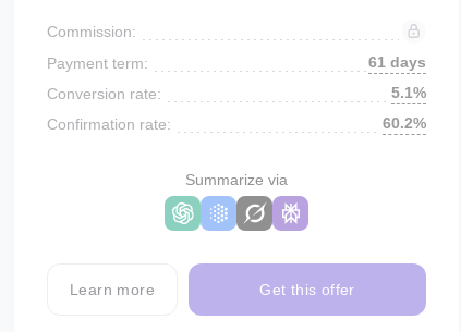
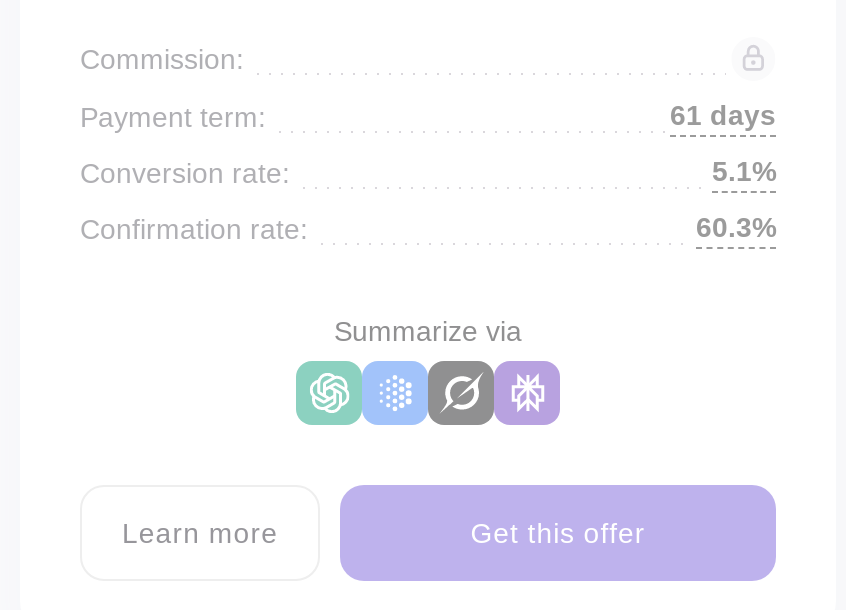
- 60.2%
+ 60.3%
